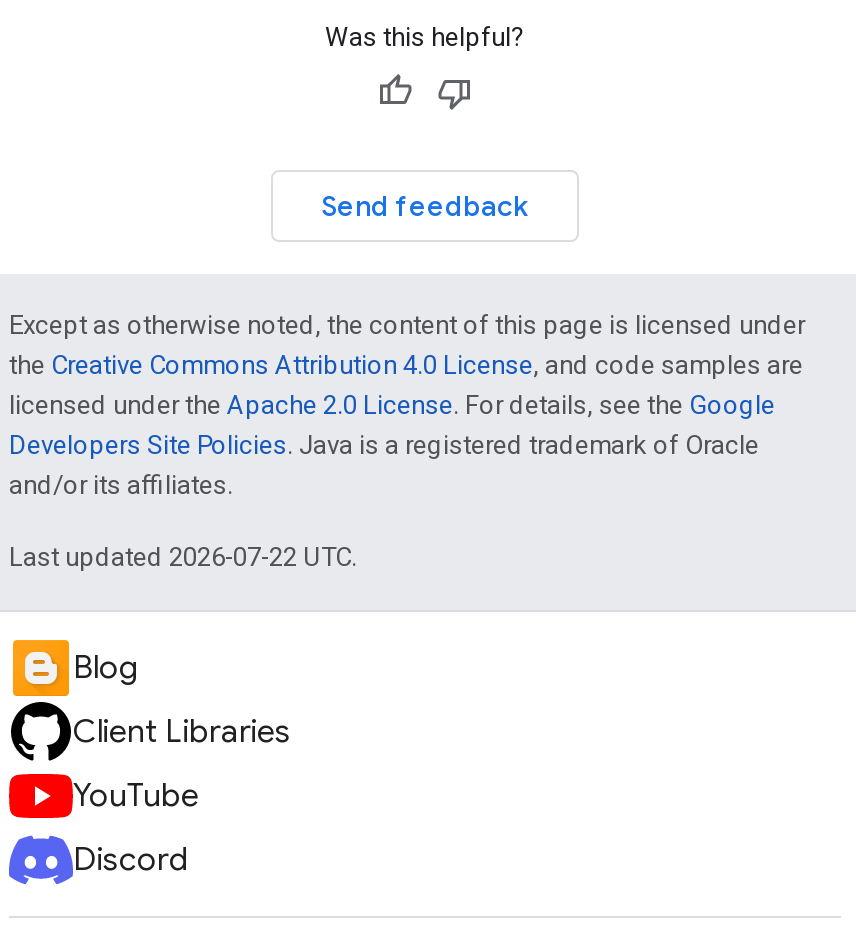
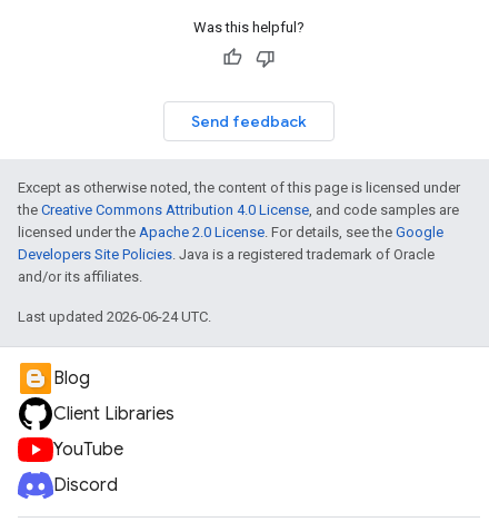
- Last updated 2026-07-22 UTC.
+ Last updated 2026-06-24 UTC.
